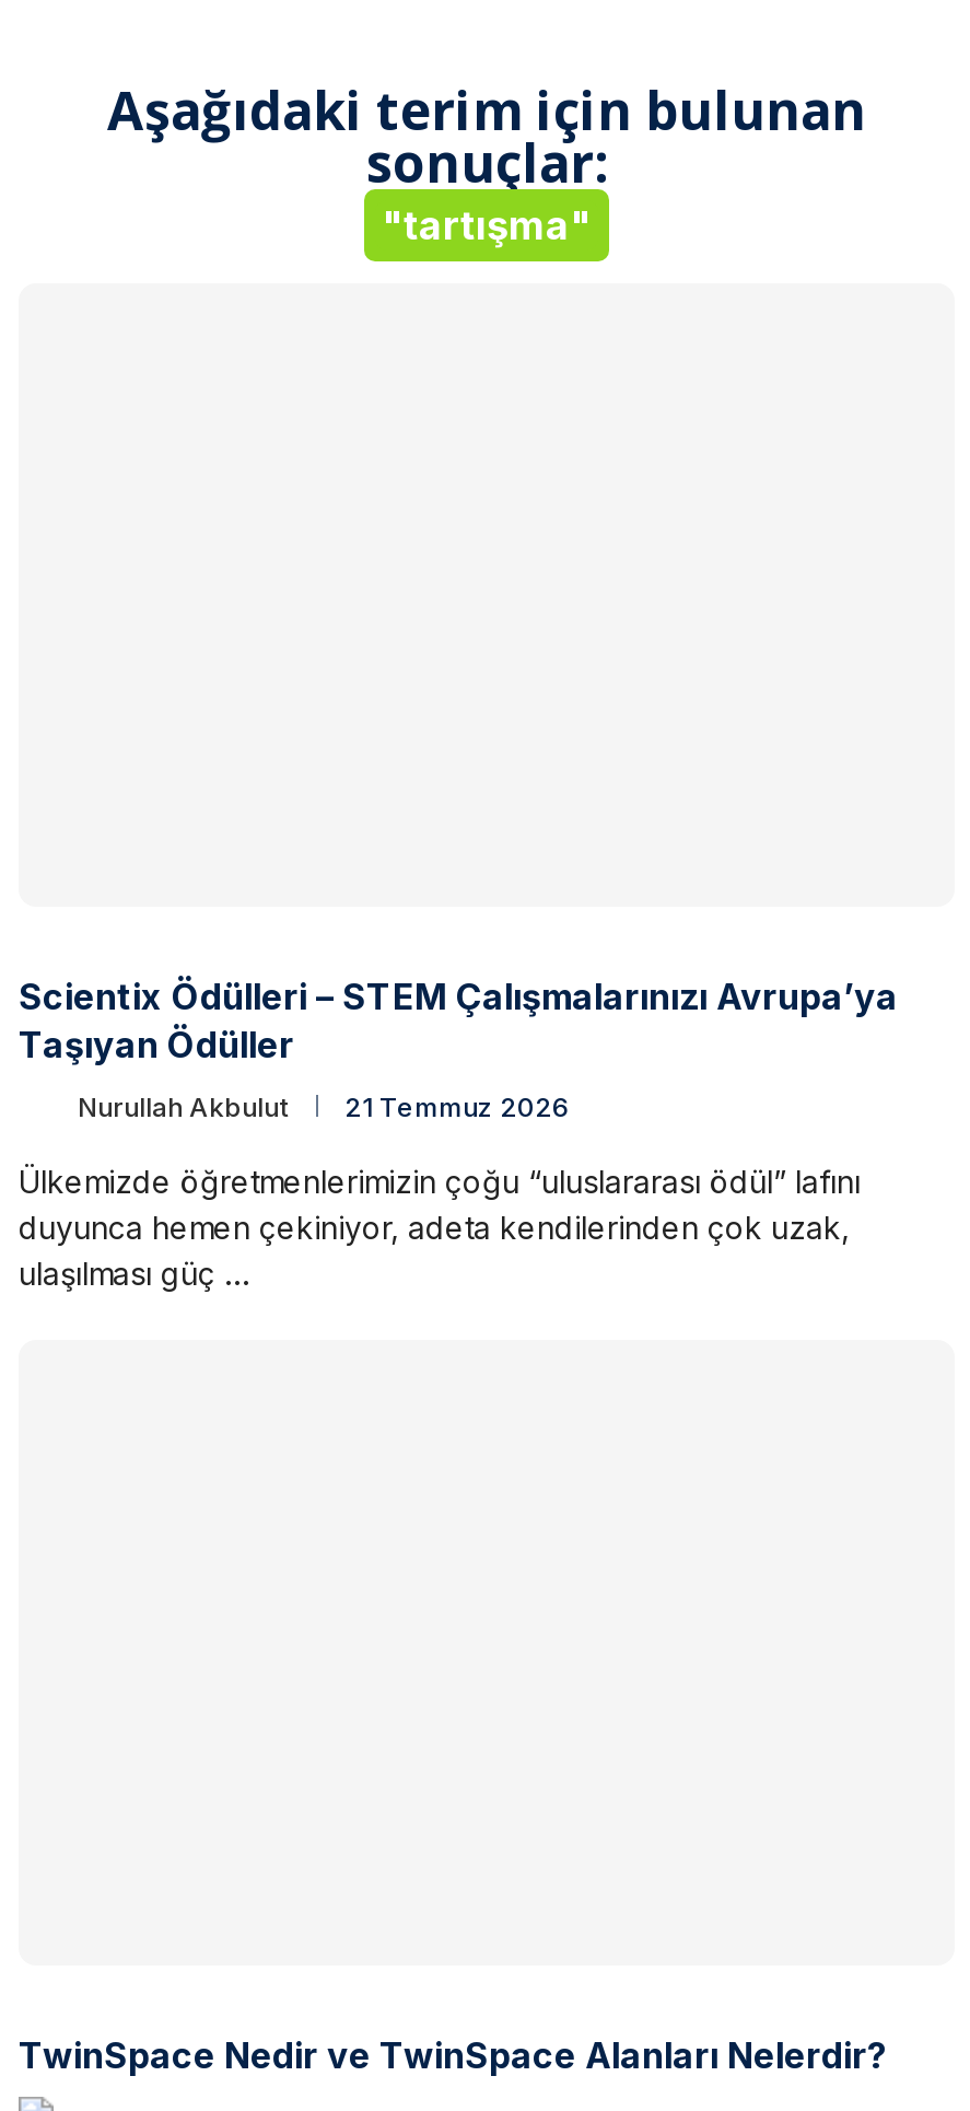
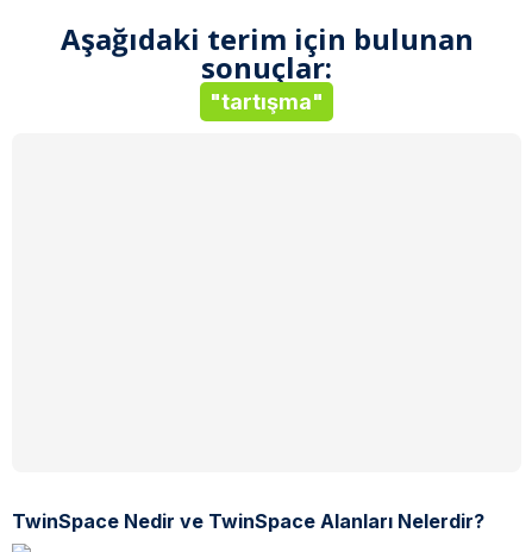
- Scientix Ödülleri – STEM Çalışmalarınızı Avrupa’ya
- Taşıyan Ödüller
- Nurullah Akbulut
- 21 Temmuz 2026
- Ülkemizde öğretmenlerimizin çoğu “uluslararası ödül” lafını
- duyunca hemen çekiniyor, adeta kendilerinden çok uzak,
- ulaşılması güç …
